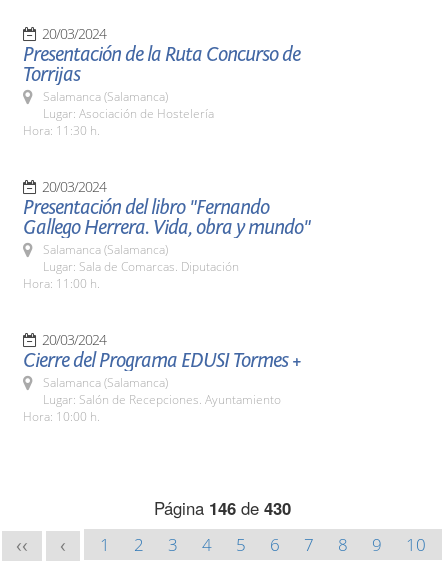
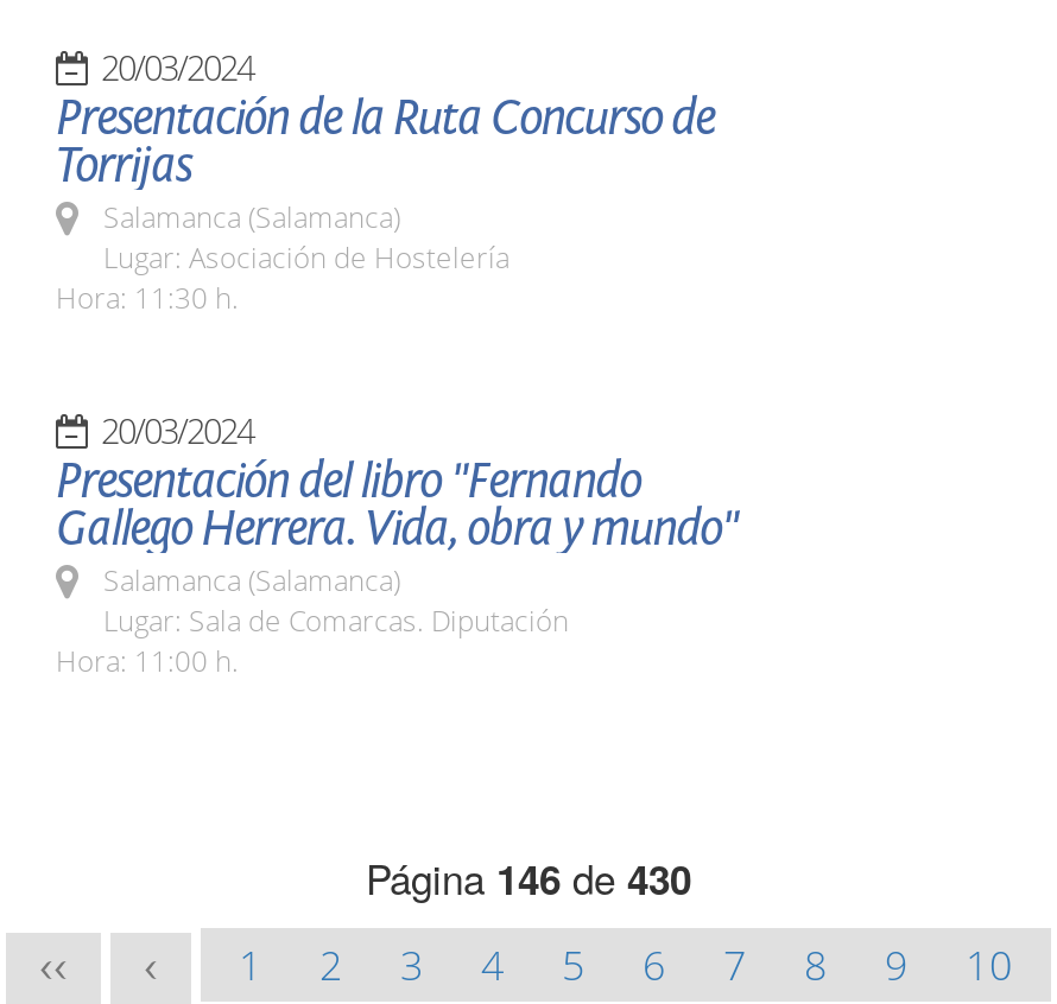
- 20/03/2024
- Cierre del Programa EDUSI Tormes +
- Salamanca (Salamanca)
- Lugar: Salón de Recepciones. Ayuntamiento
- Hora: 10:00 h.
